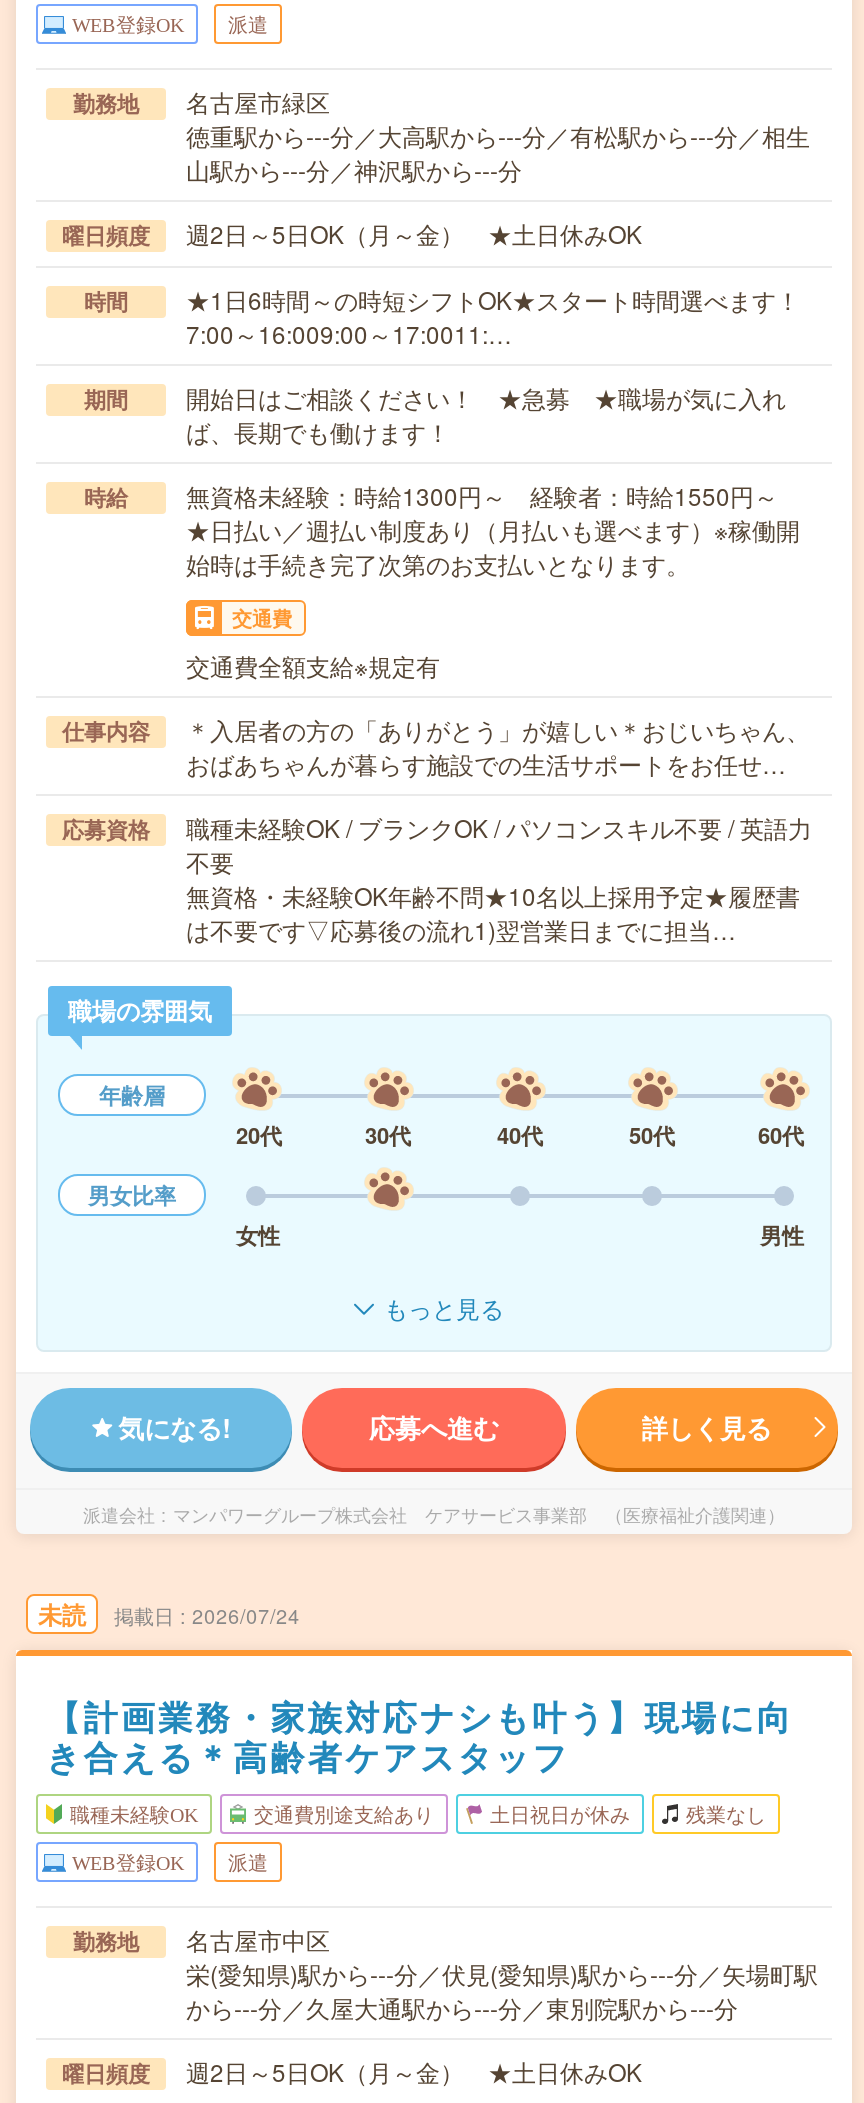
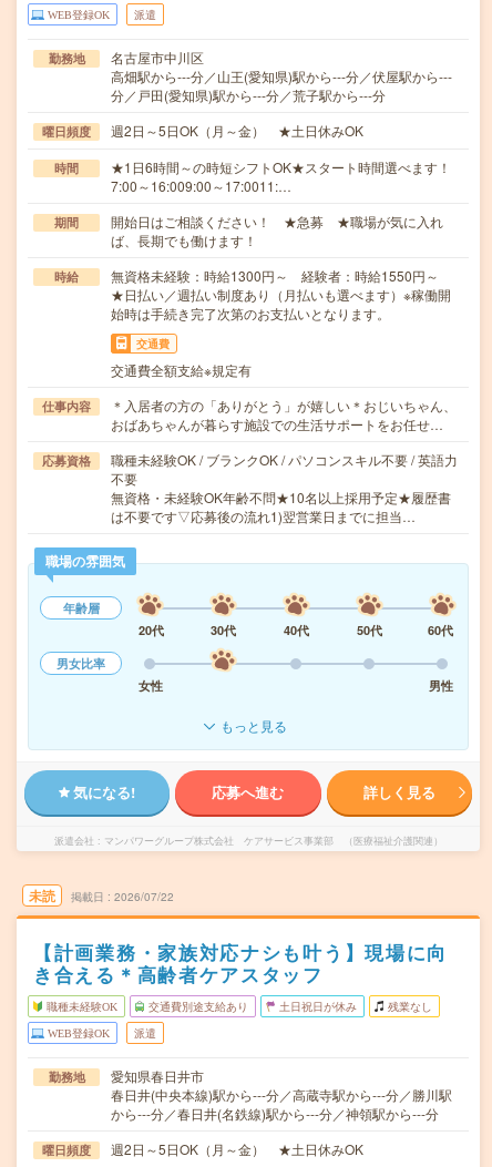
- 名古屋市緑区
- 徳重駅から---分／大高駅から---分／有松駅から---分／相生
- 山駅から---分／神沢駅から---分
+ 名古屋市中川区
+ 高畑駅から---分／山王(愛知県)駅から---分／伏屋駅から---
+ 分／戸田(愛知県)駅から---分／荒子駅から---分

- 2026/07/24
+ 2026/07/22

- 名古屋市中区
- 栄(愛知県)駅から---分／伏見(愛知県)駅から---分／矢場町駅
- から---分／久屋大通駅から---分／東別院駅から---分
+ 愛知県春日井市
+ 春日井(中央本線)駅から---分／高蔵寺駅から---分／勝川駅
+ から---分／春日井(名鉄線)駅から---分／神領駅から---分
